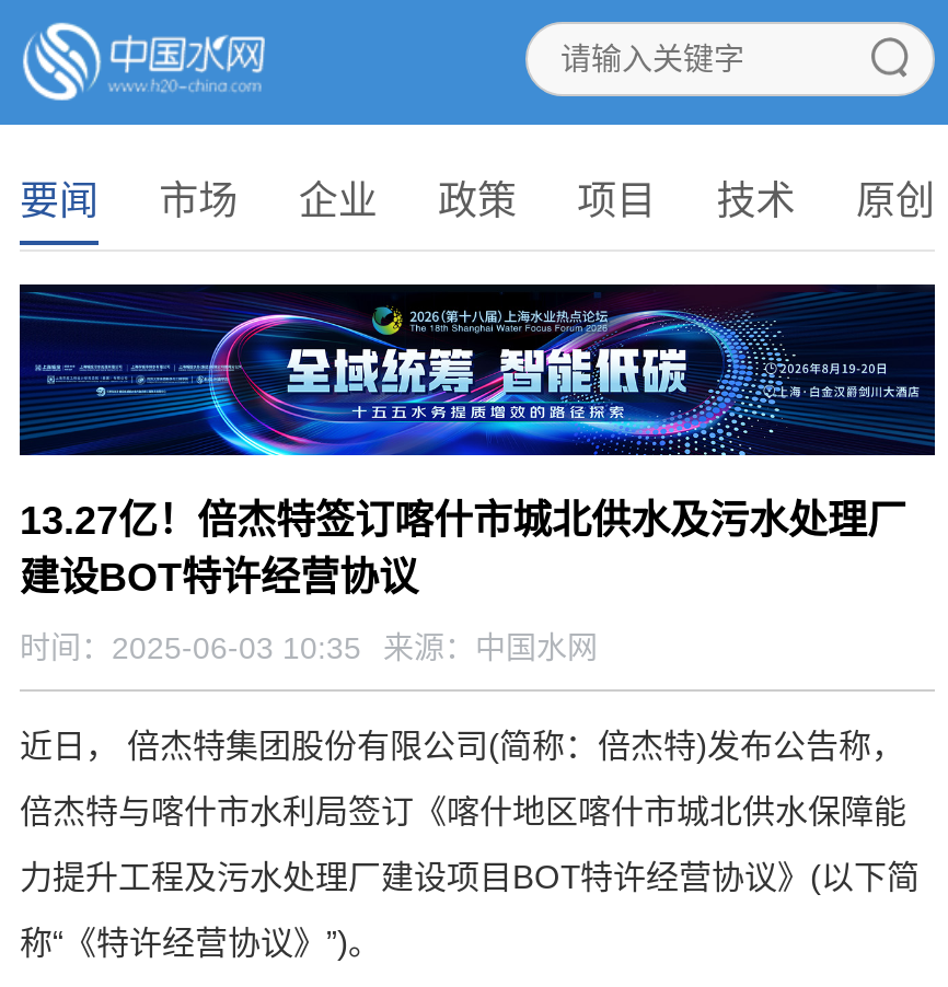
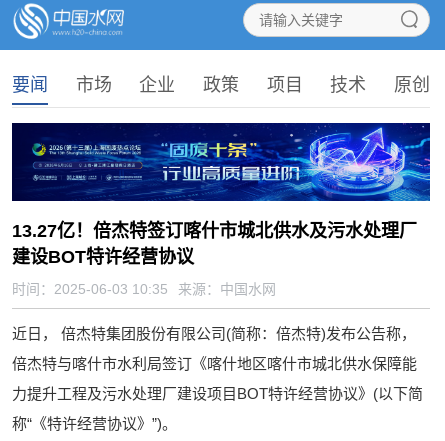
- [image]
+ [image]
